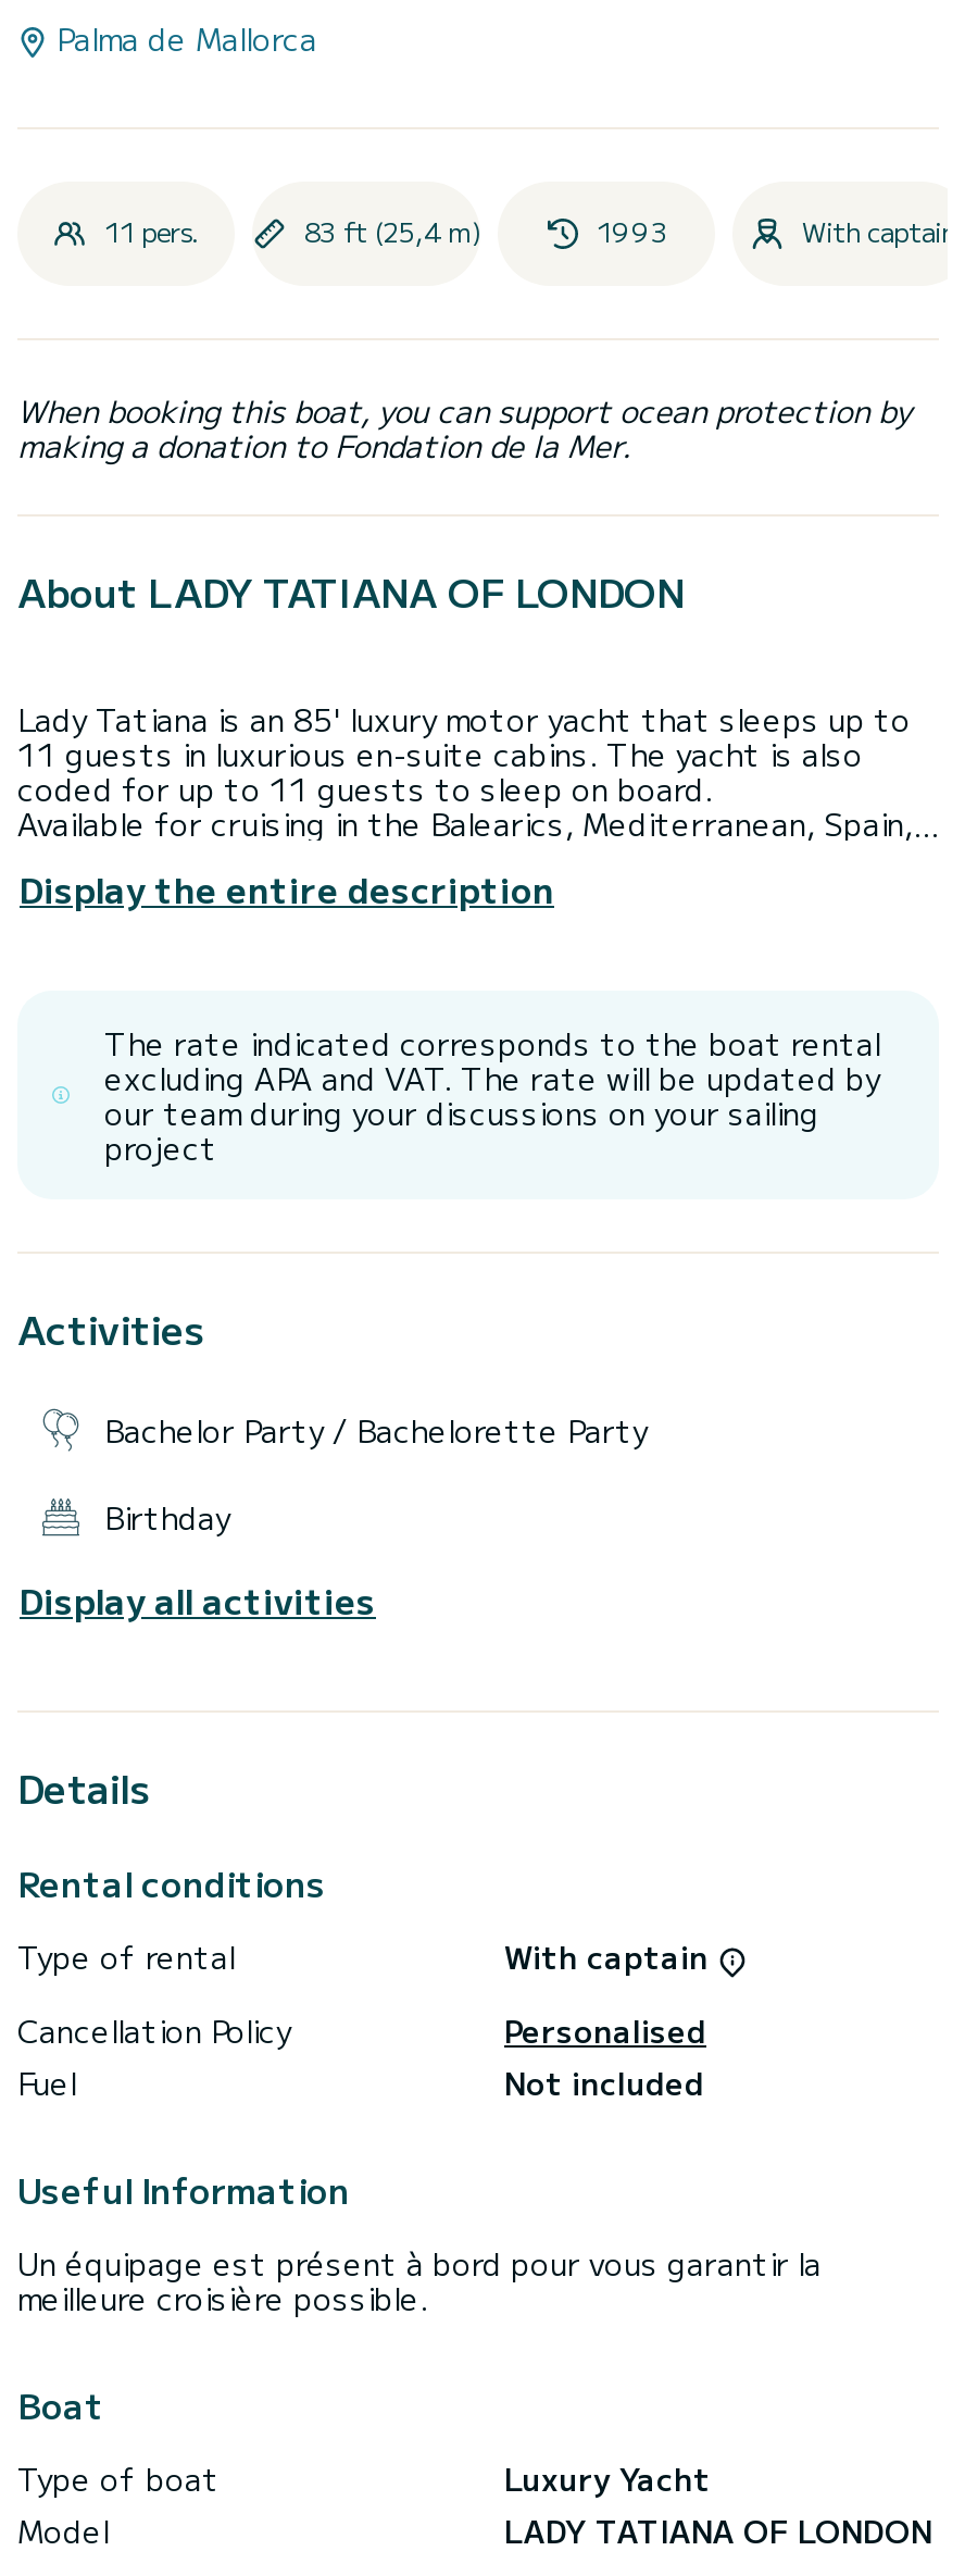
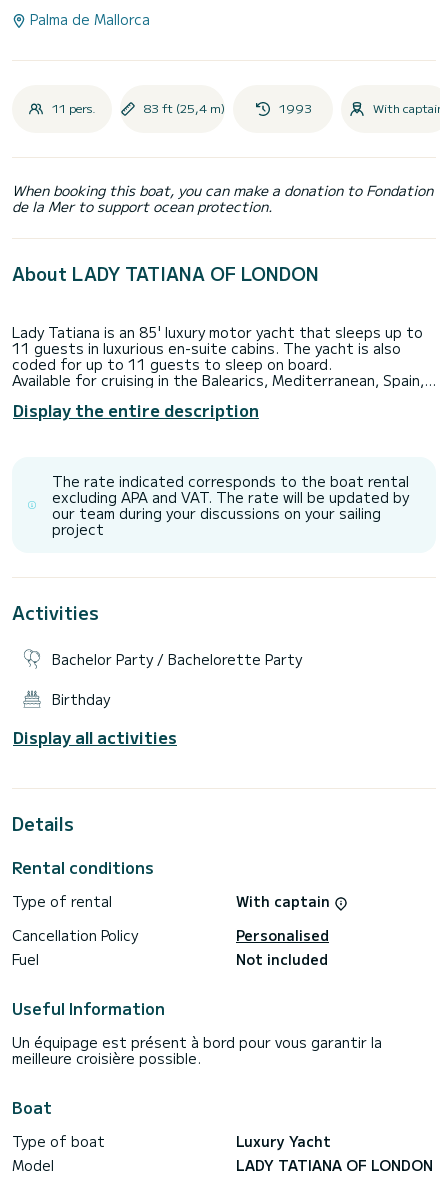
- When booking this boat, you can support ocean protection by
- making a donation to Fondation de la Mer.
+ When booking this boat, you can make a donation to Fondation
+ de la Mer to support ocean protection.
